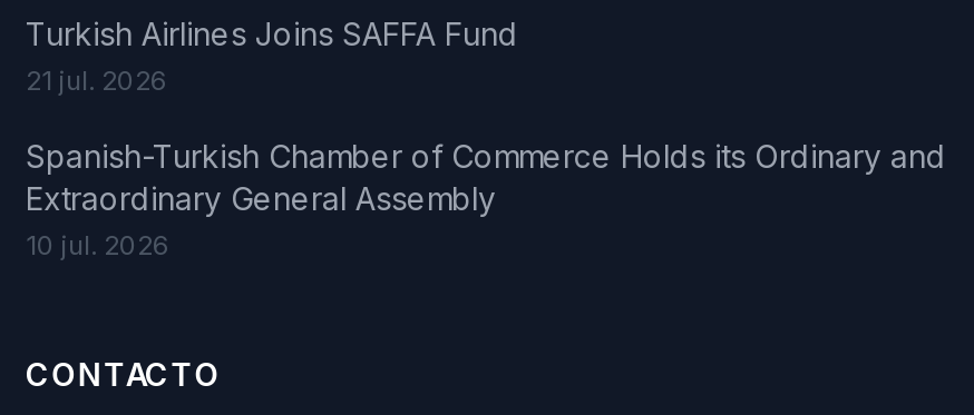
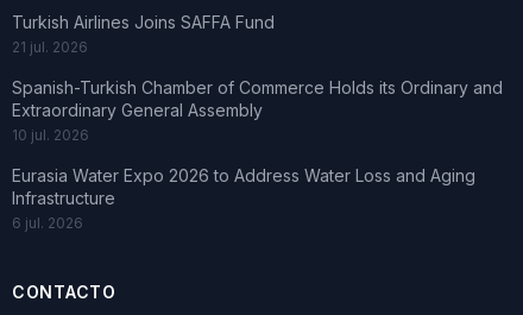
+ Eurasia Water Expo 2026 to Address Water Loss and Aging
+ Infrastructure
+ 6 jul. 2026
